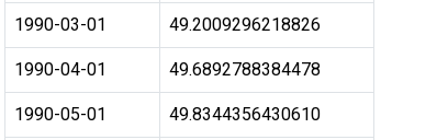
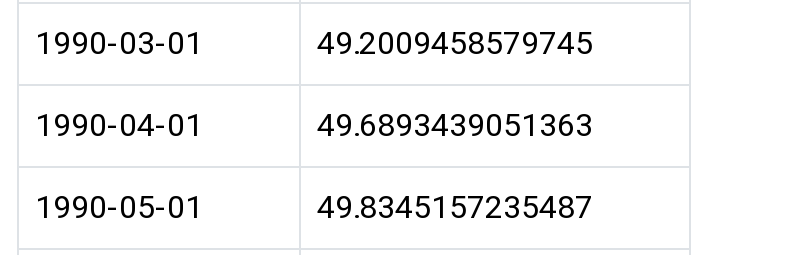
- 49.2009296218826
+ 49.2009458579745

- 49.6892788384478
+ 49.6893439051363

- 49.8344356430610
+ 49.8345157235487
